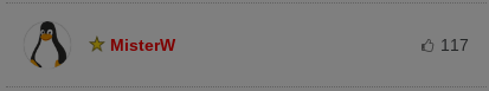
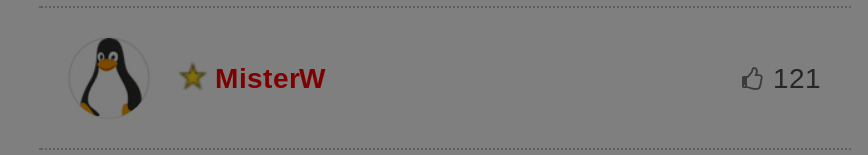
- 117
+ 121
